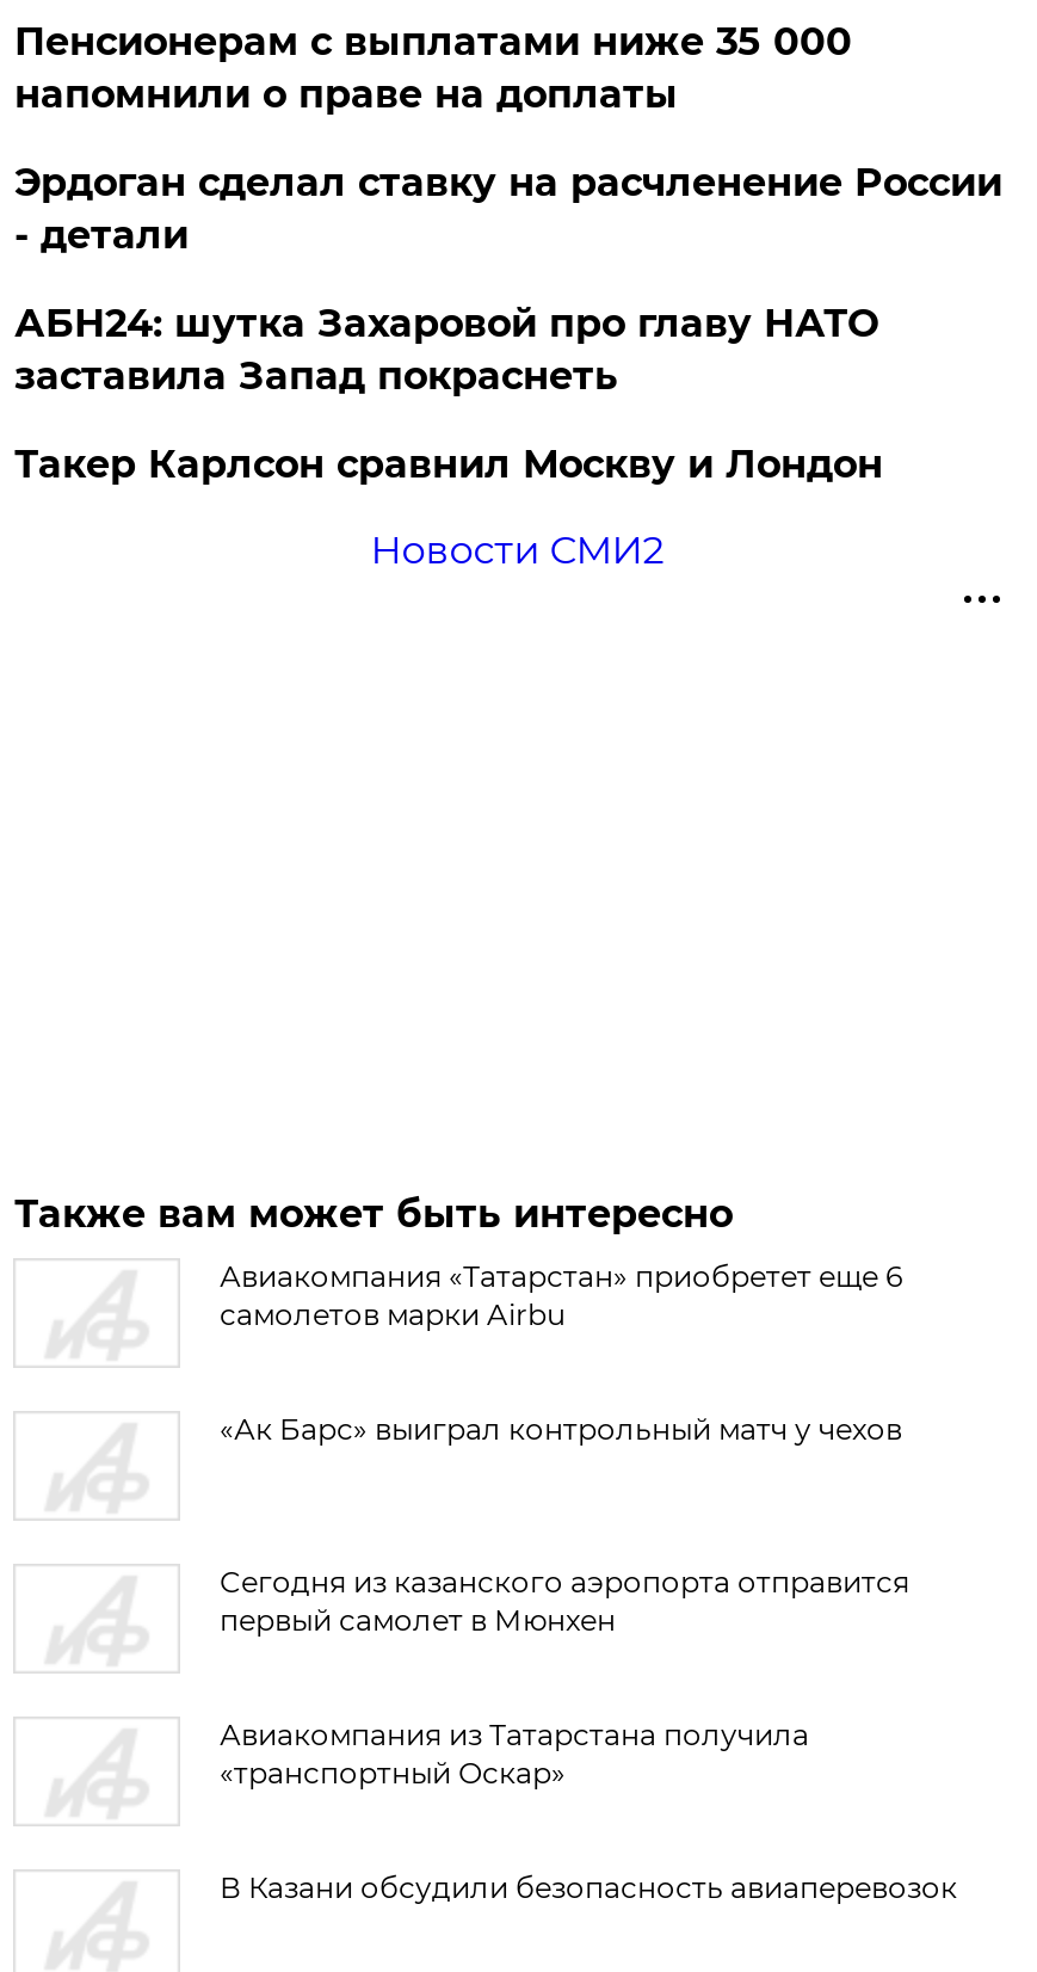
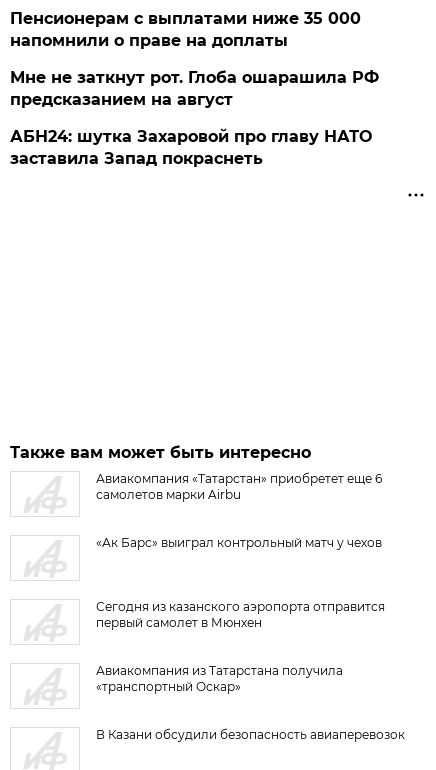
- Эрдоган сделал ставку на расчленение России
- - детали
+ Мне не заткнут рот. Глоба ошарашила РФ
+ предсказанием на август

- Такер Карлсон сравнил Москву и Лондон
- Новости СМИ2
